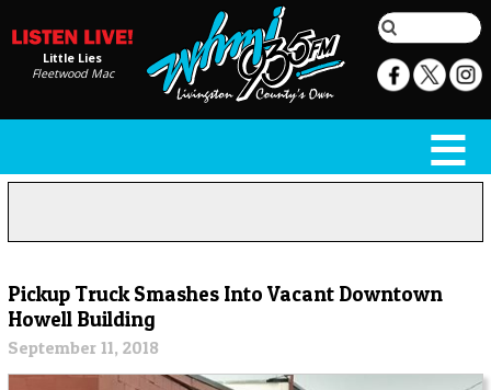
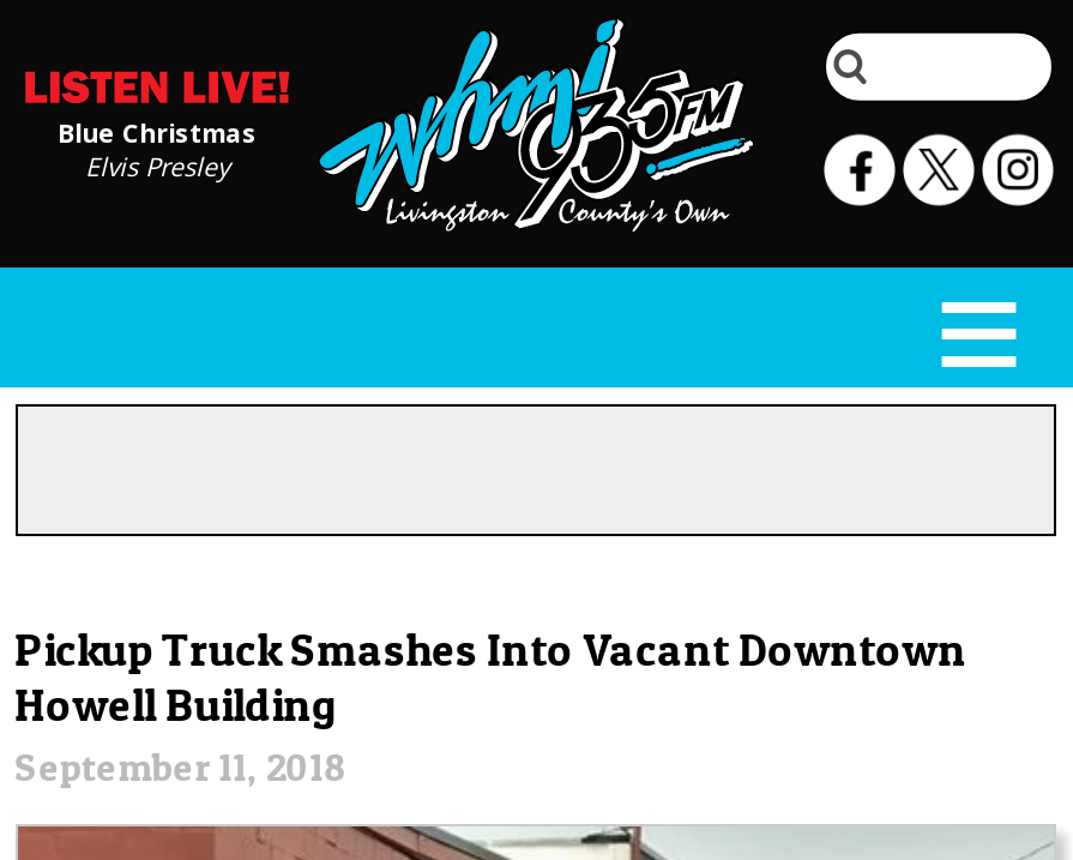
- Little Lies
- Fleetwood Mac
+ Blue Christmas
+ Elvis Presley
